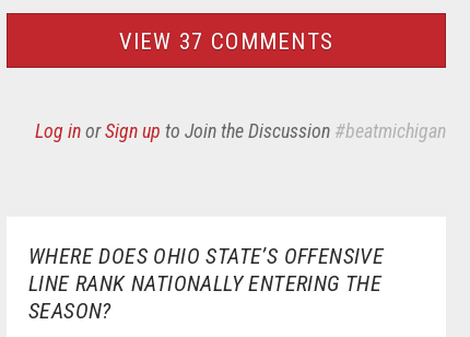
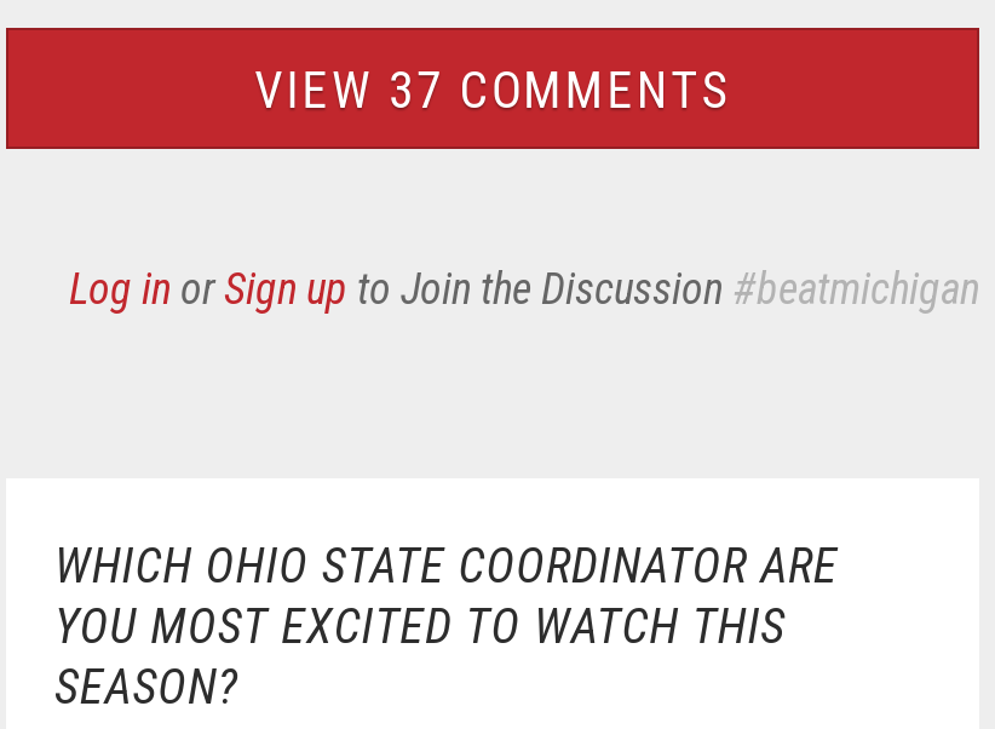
- WHERE DOES OHIO STATE’S OFFENSIVE
- LINE RANK NATIONALLY ENTERING THE
+ WHICH OHIO STATE COORDINATOR ARE
+ YOU MOST EXCITED TO WATCH THIS
